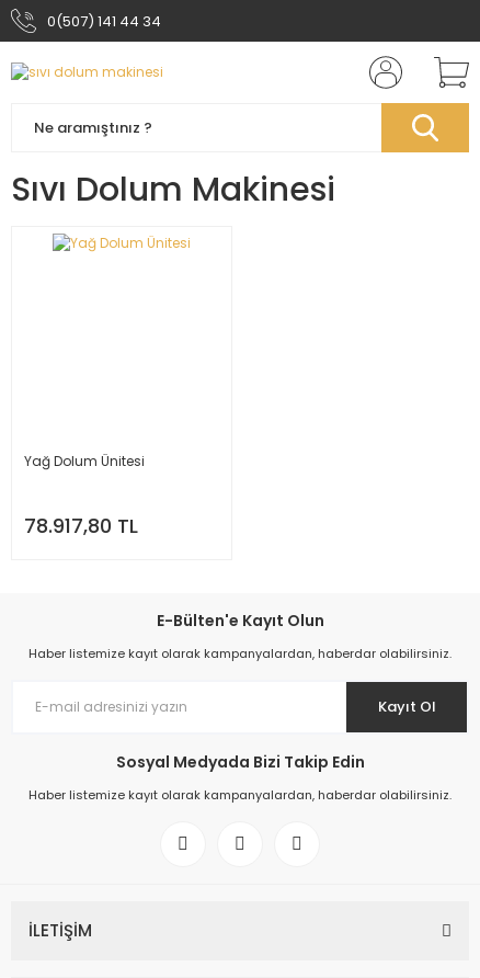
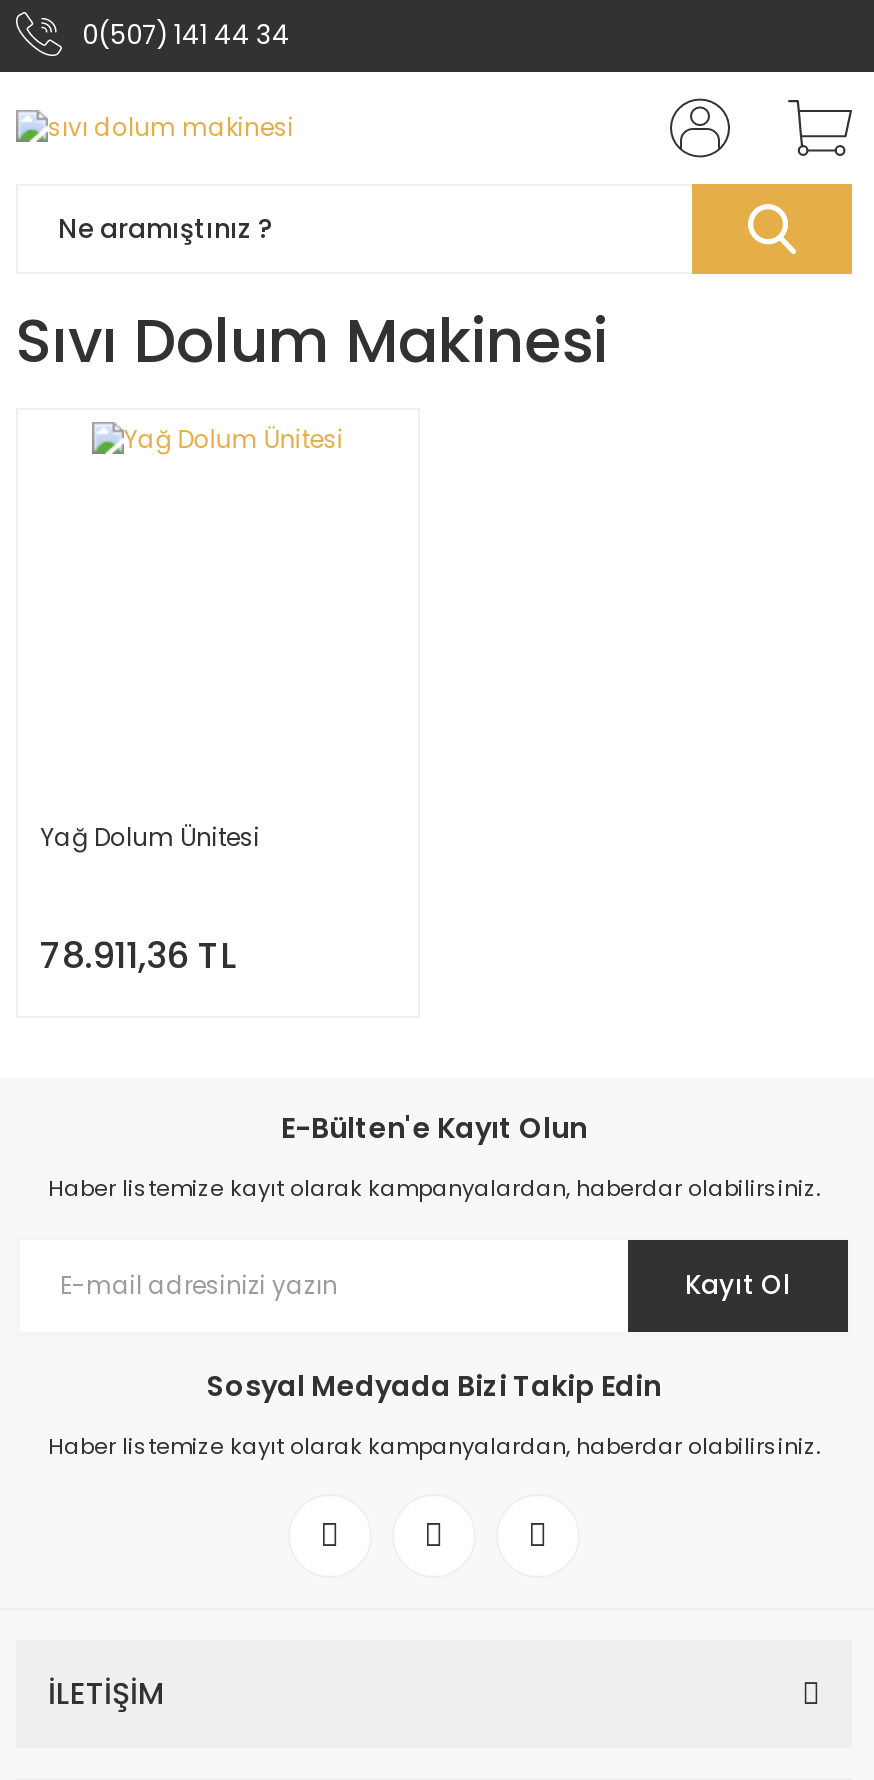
- 78.917,80 TL
+ 78.911,36 TL
